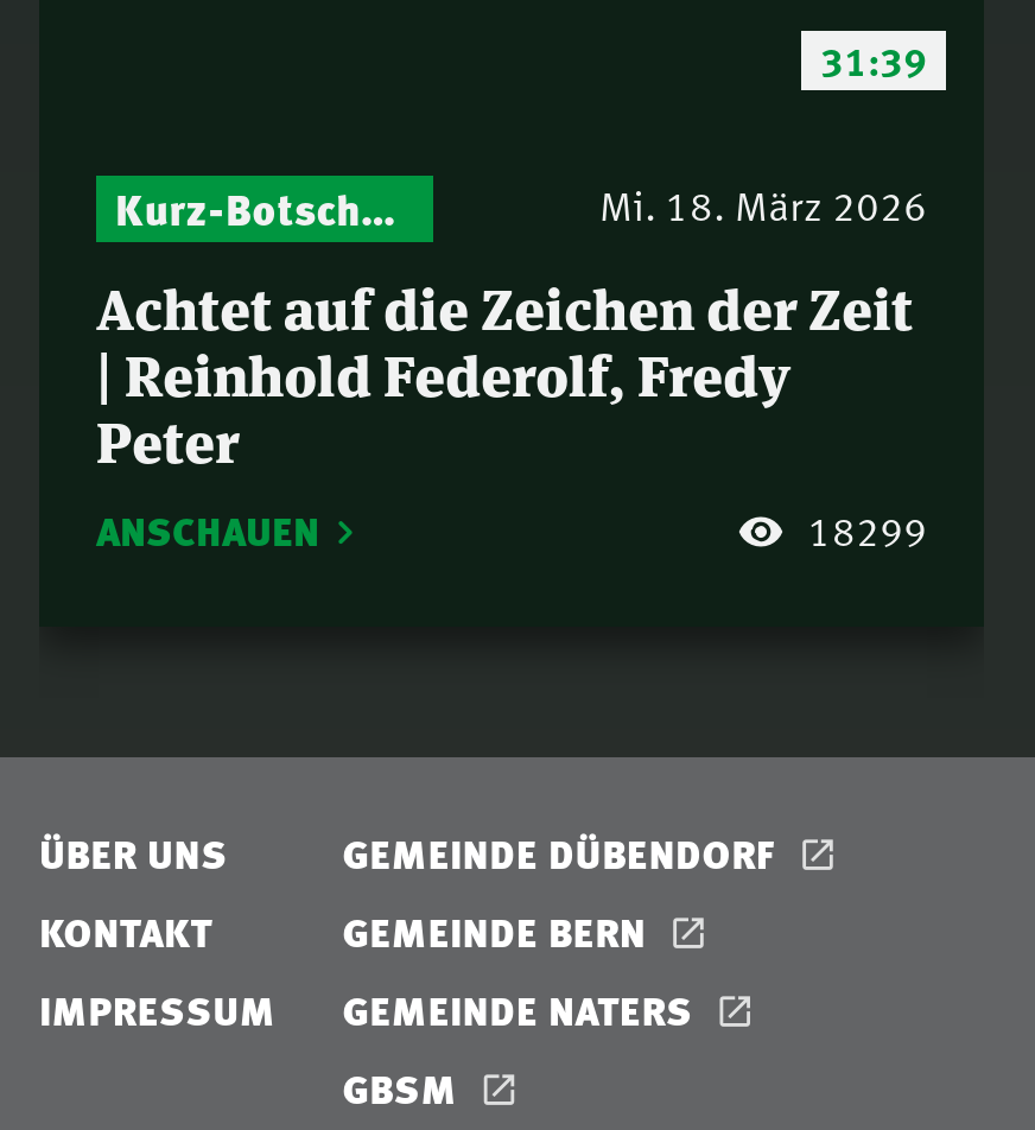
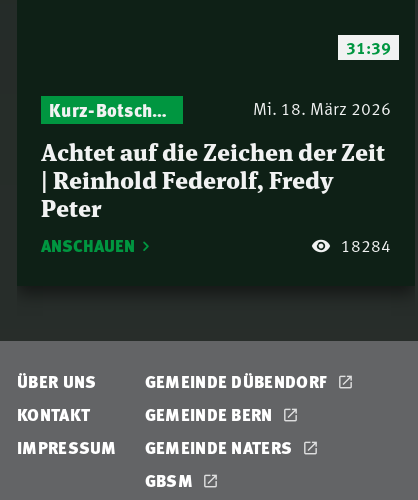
- 18299
+ 18284
